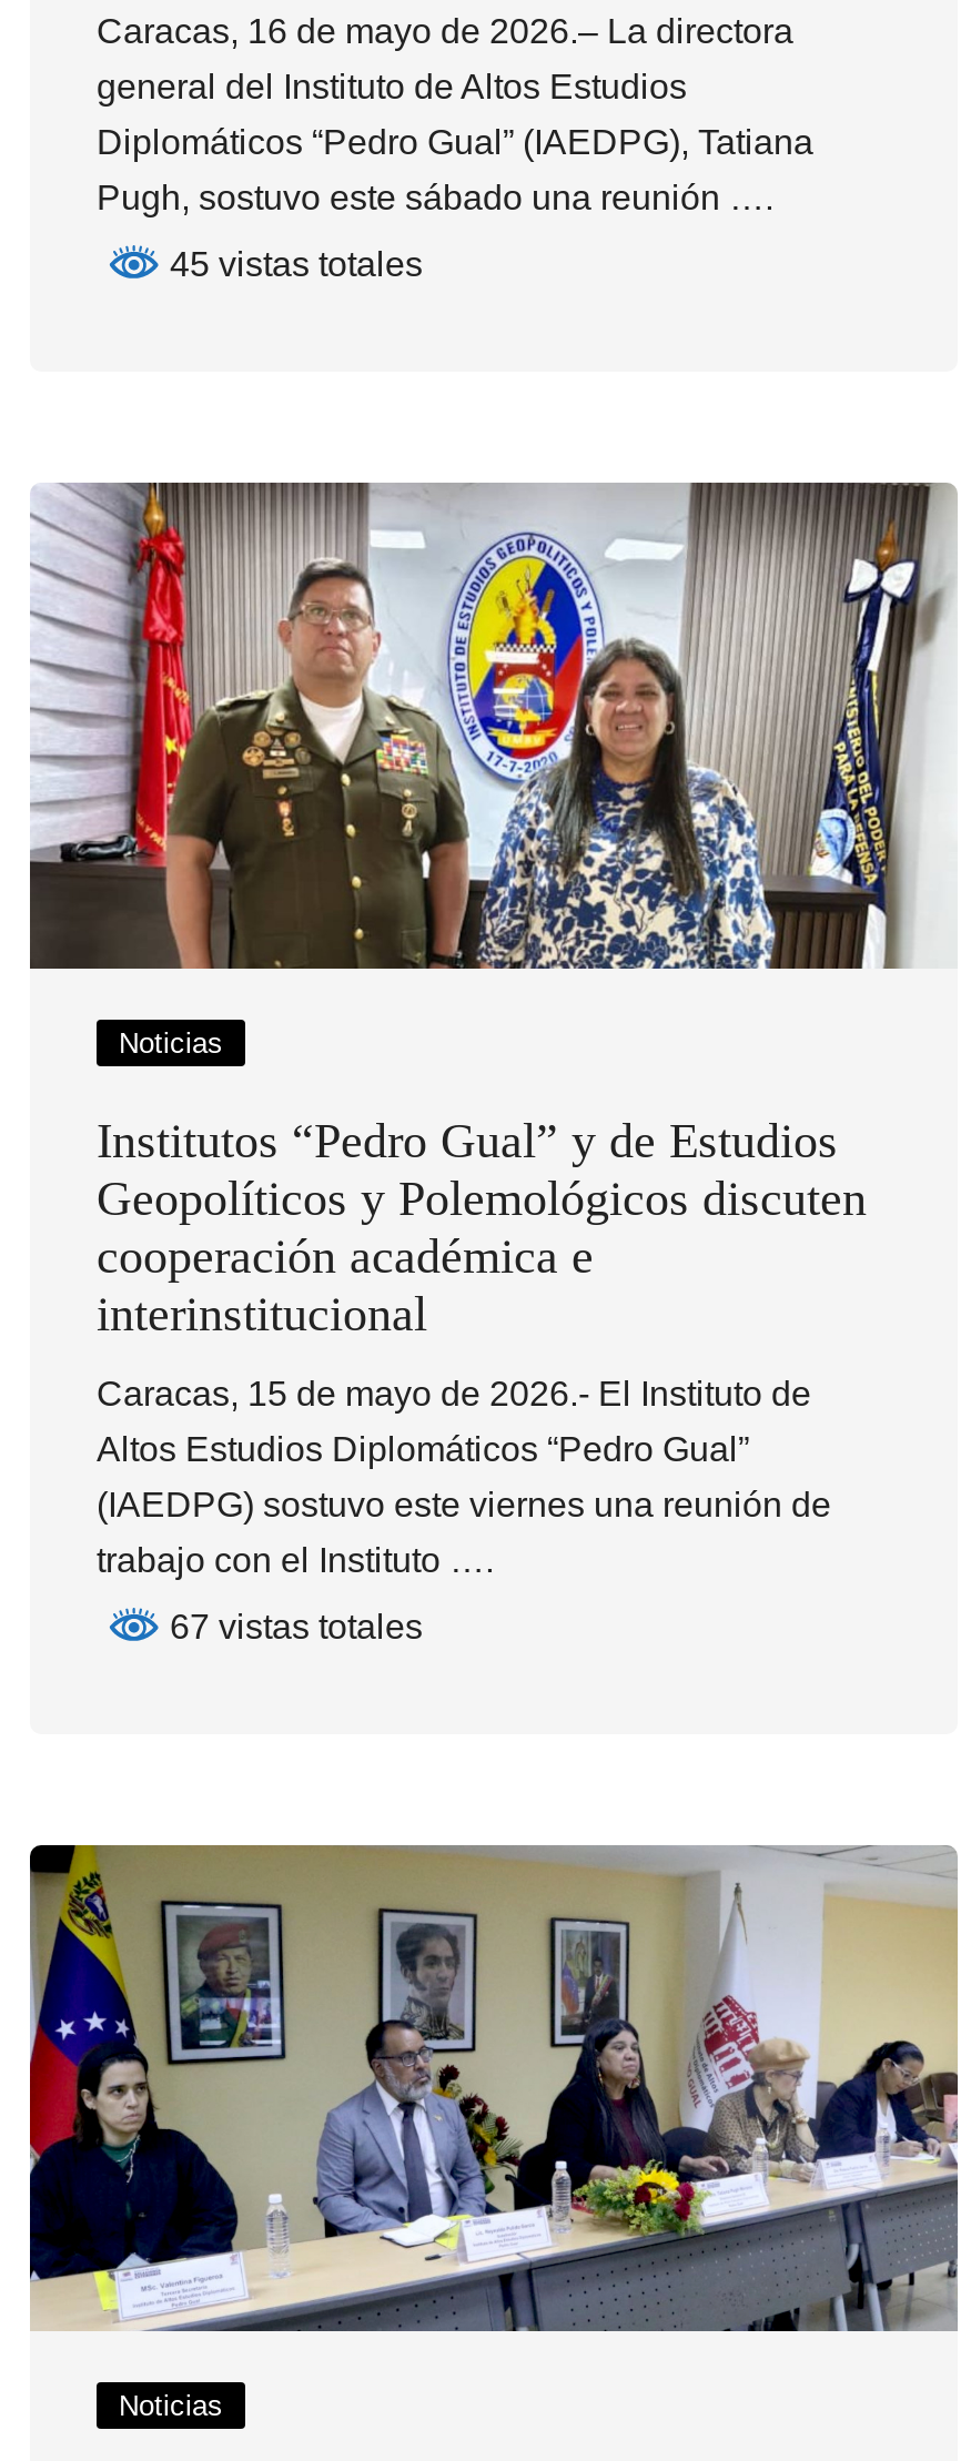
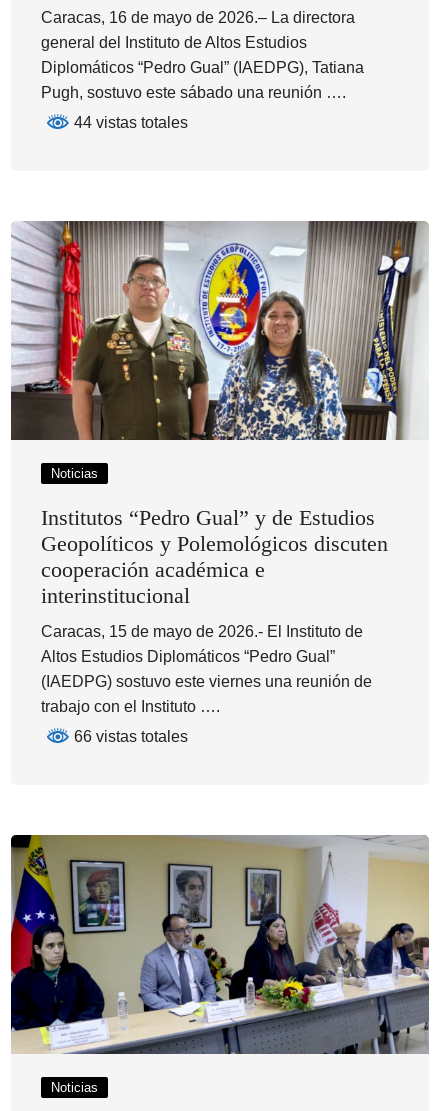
- 45 vistas totales
+ 44 vistas totales

- 67 vistas totales
+ 66 vistas totales
